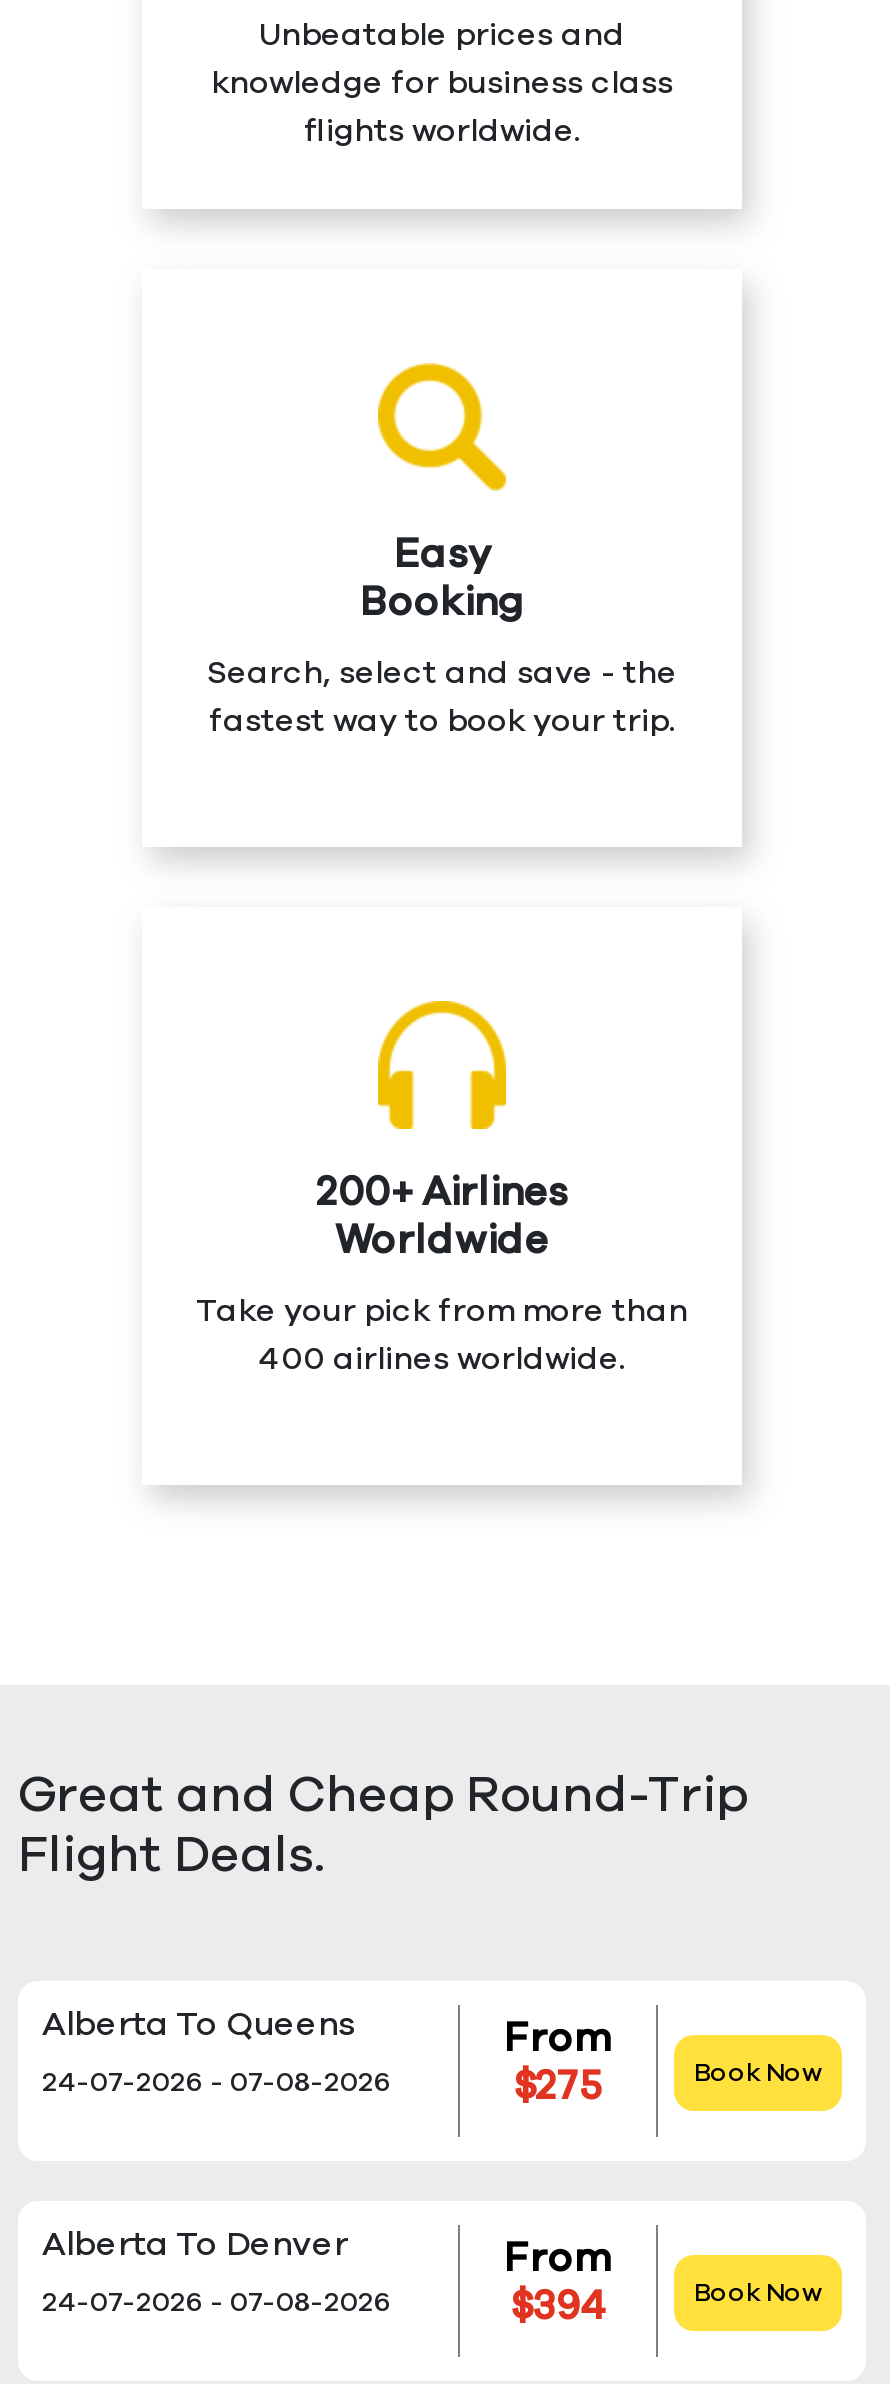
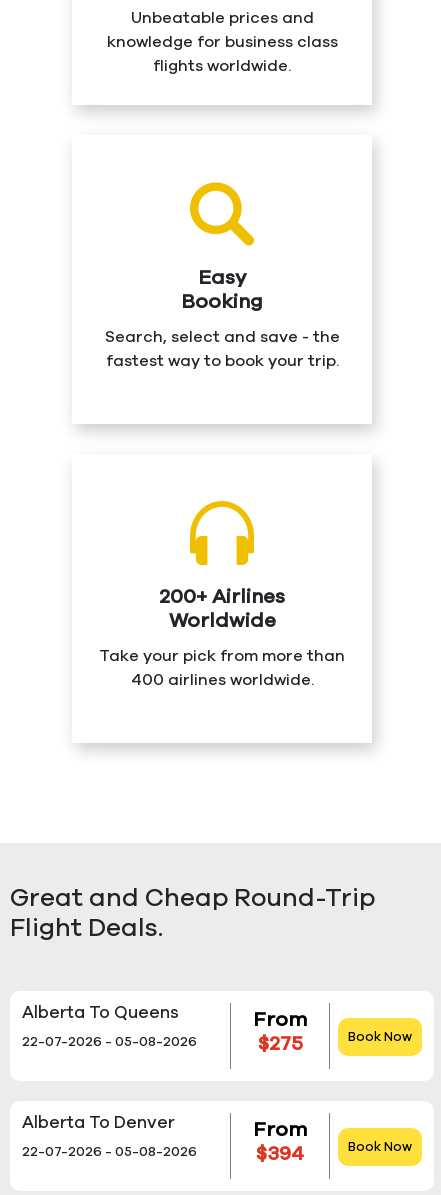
- 24-07-2026 - 07-08-2026
+ 22-07-2026 - 05-08-2026

- 24-07-2026 - 07-08-2026
+ 22-07-2026 - 05-08-2026
